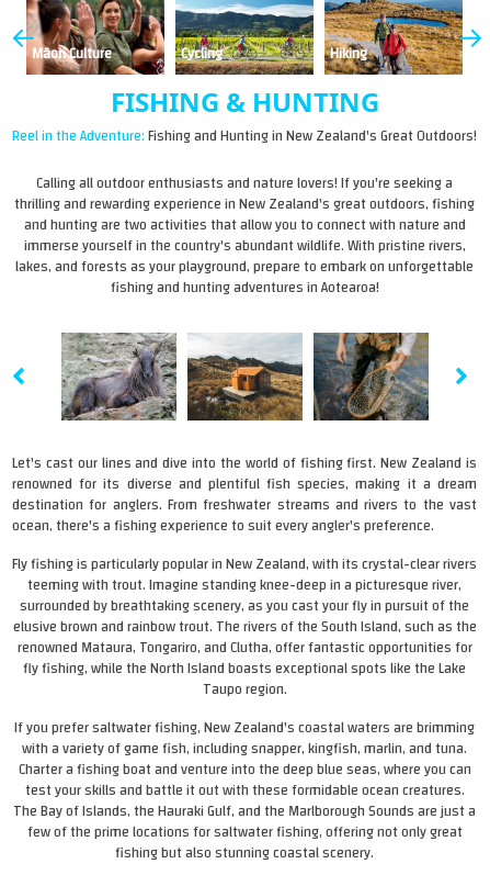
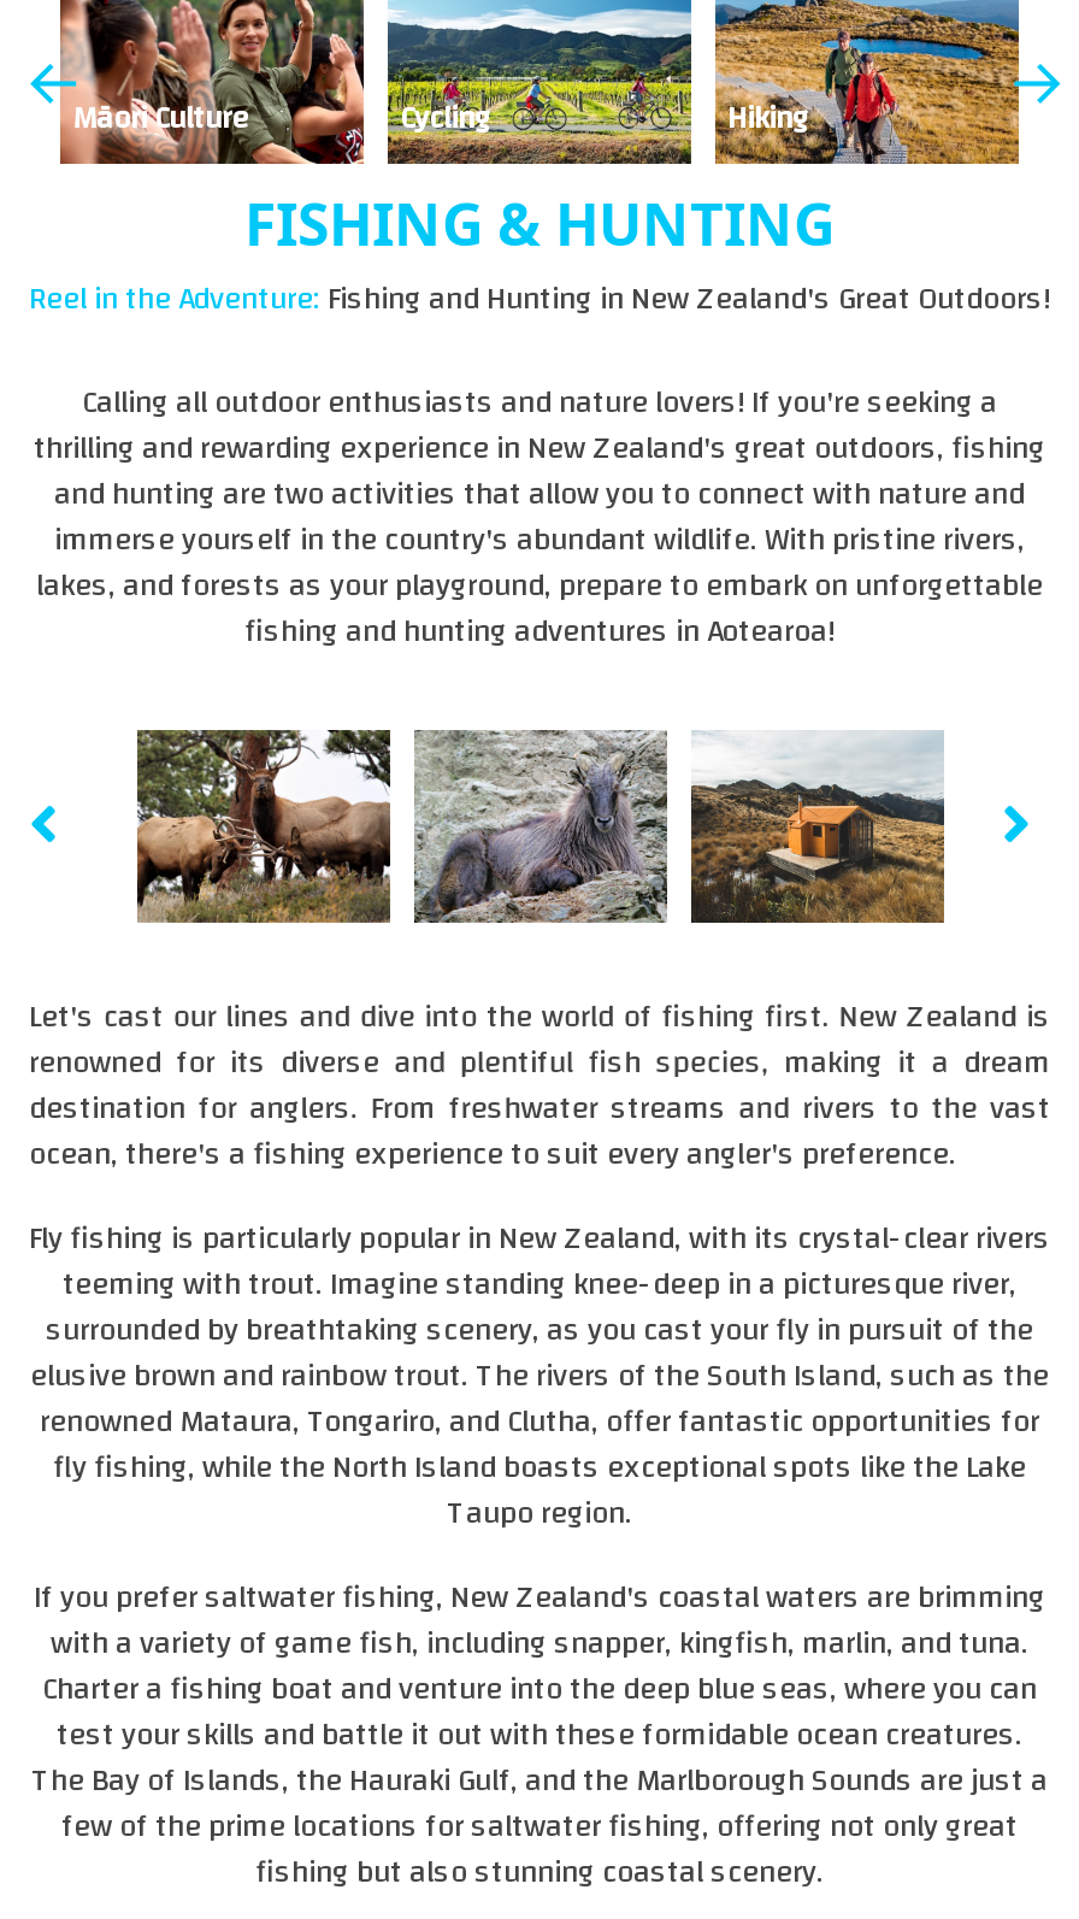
- [image]
+ [image]

- [image]
+ [image]

- [image]
+ [image]
